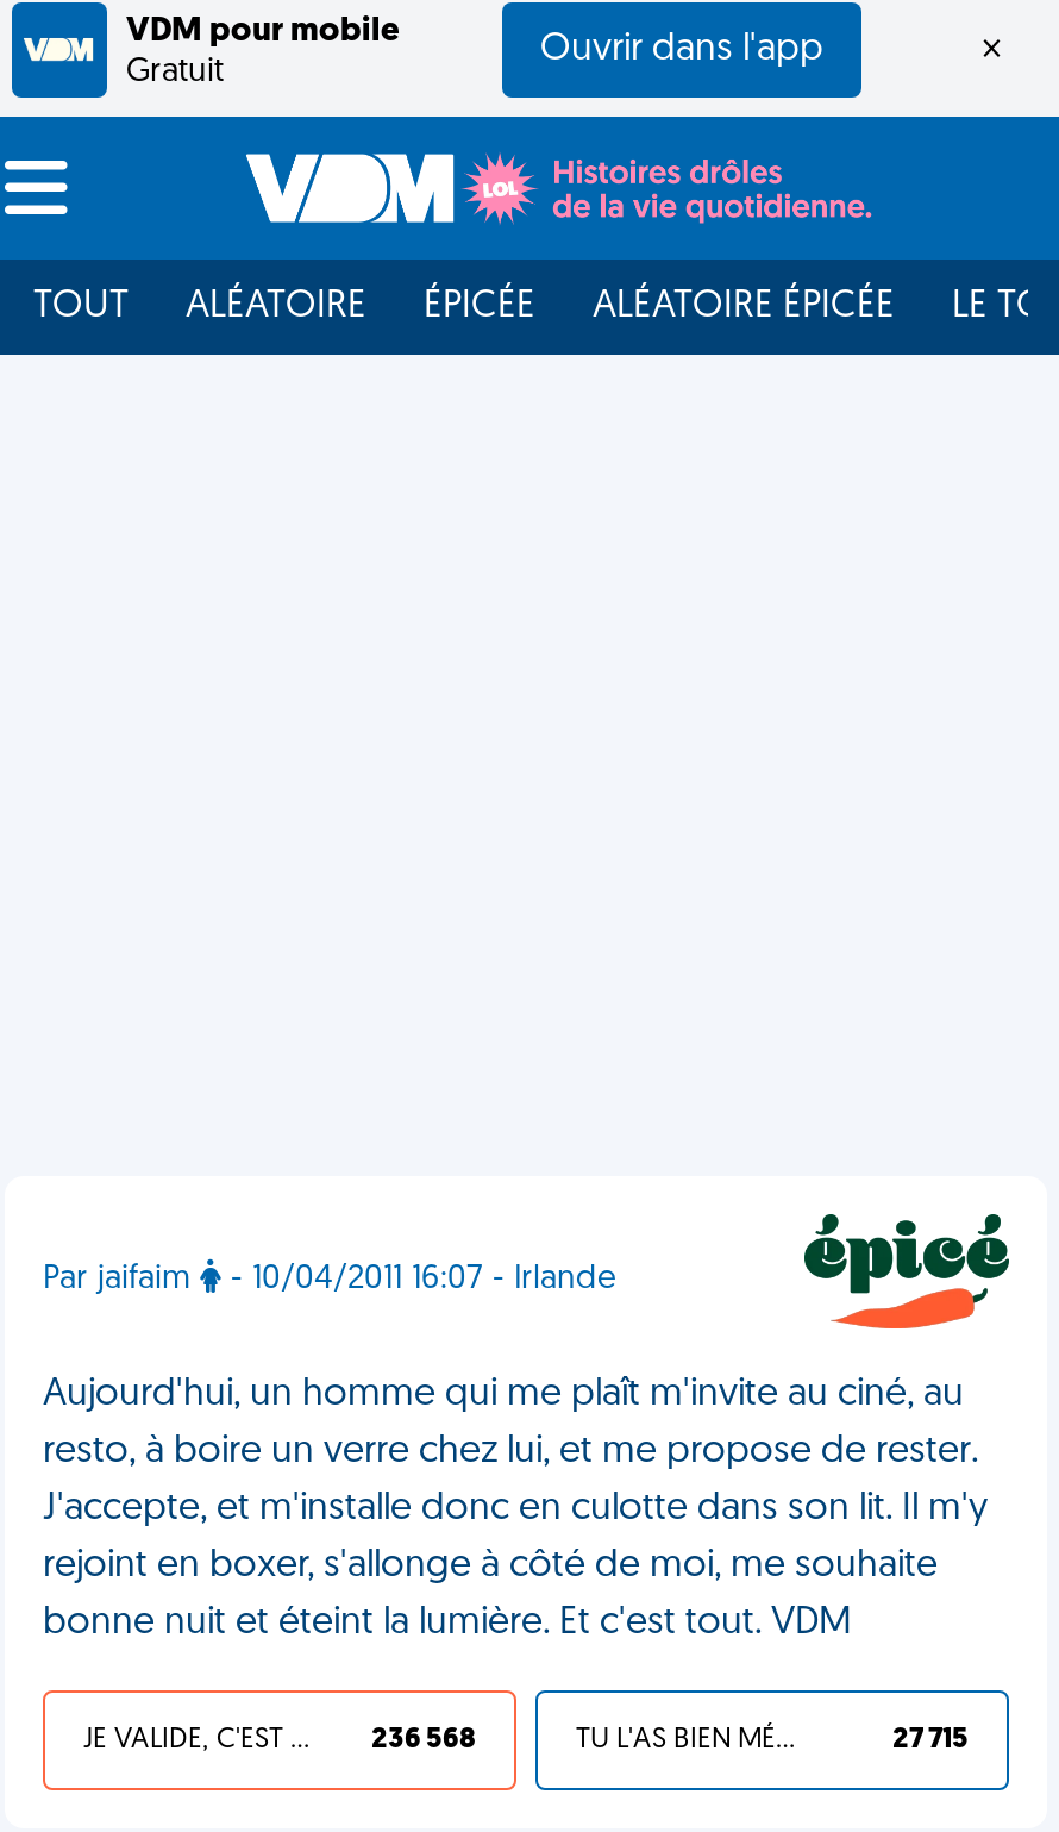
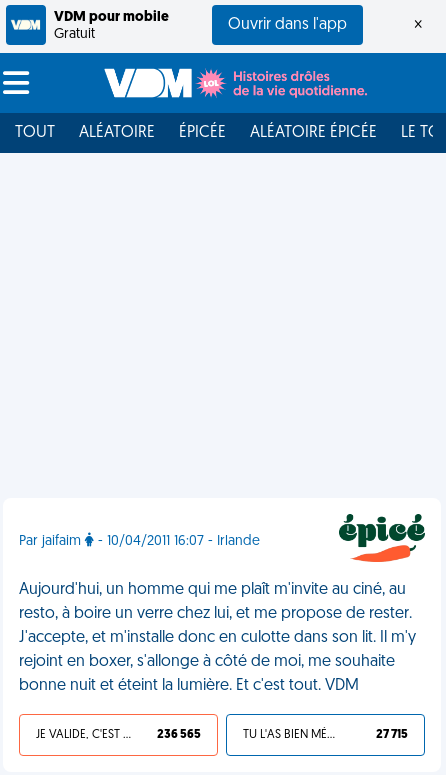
- 236 568
+ 236 565
